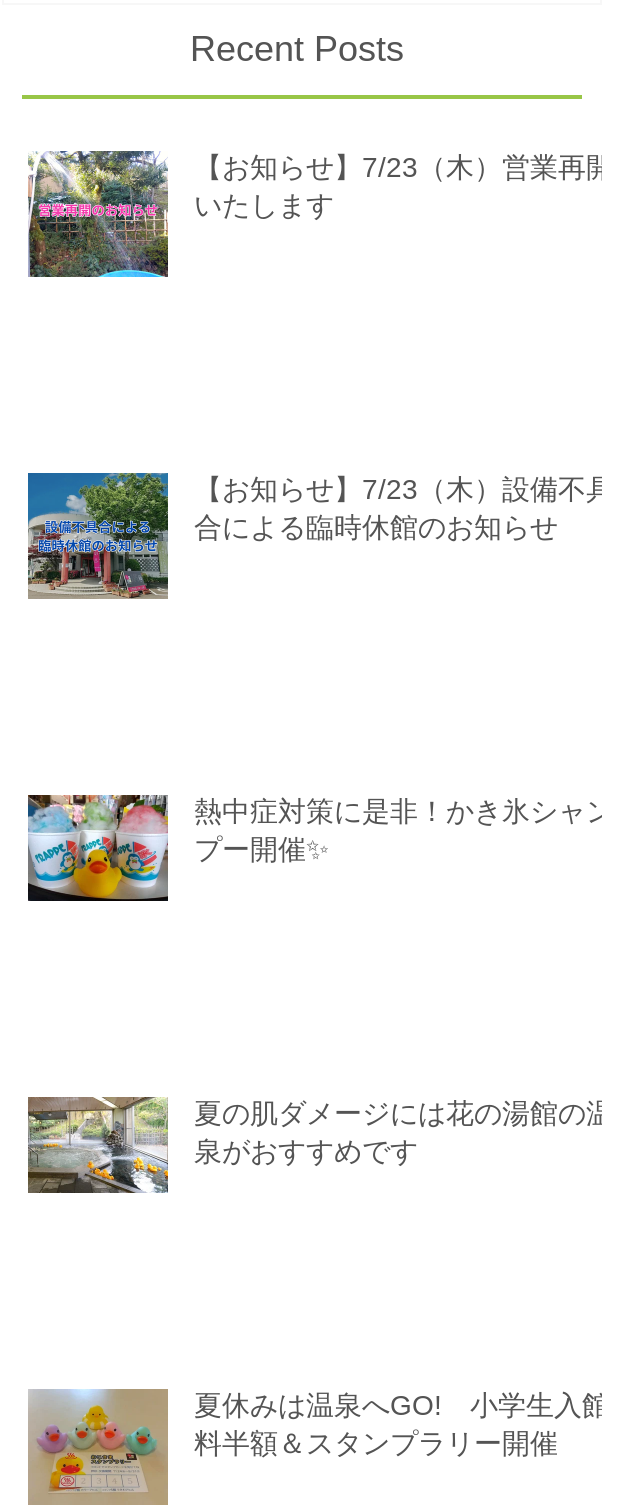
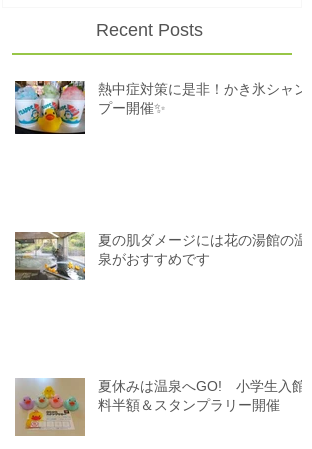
- [image]
- 【お知らせ】7/23（木）営業再開
- いたします

- [image]
- 【お知らせ】7/23（木）設備不具
- 合による臨時休館のお知らせ
